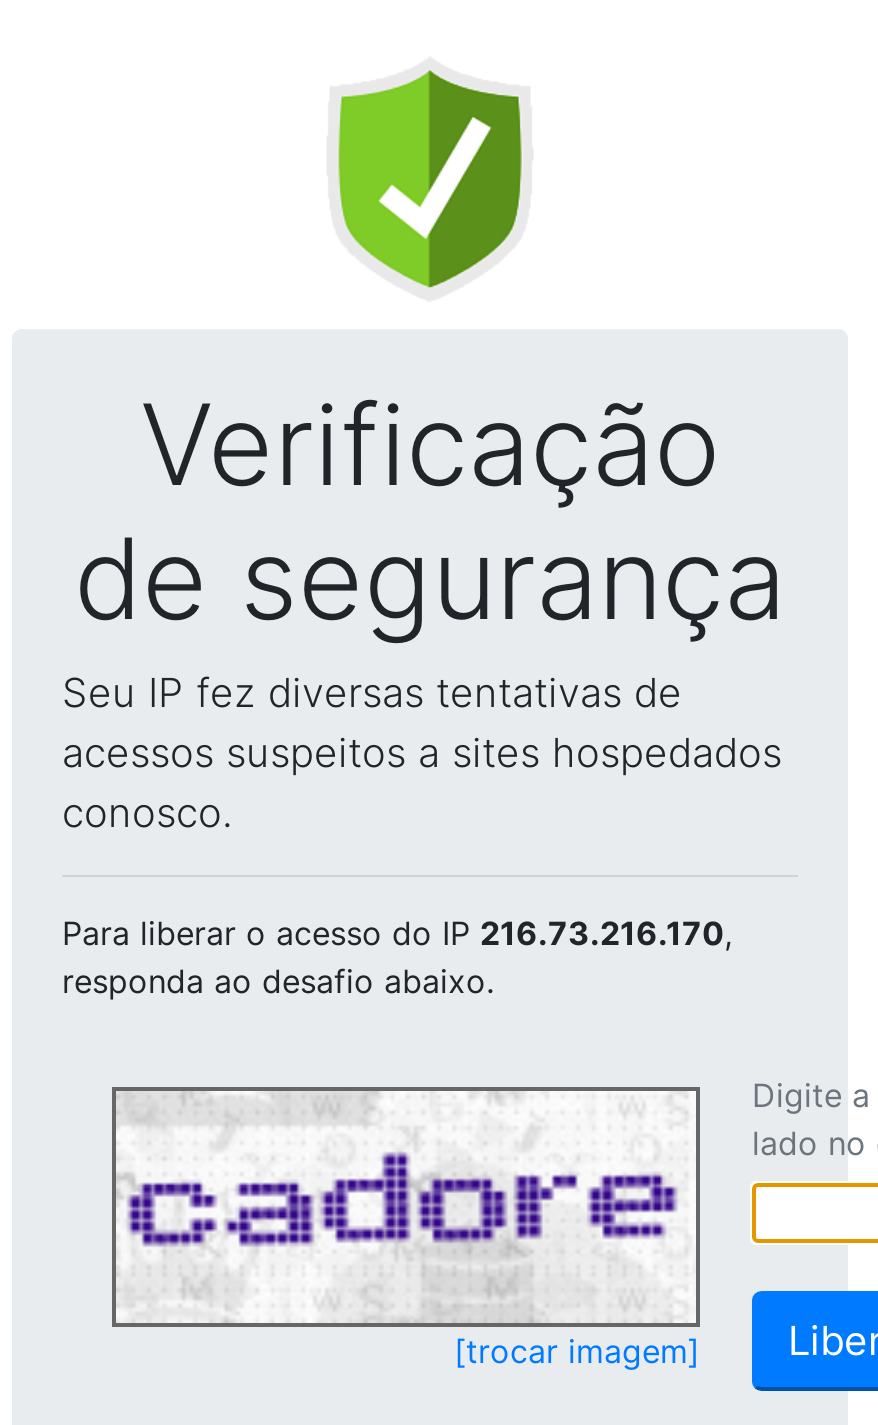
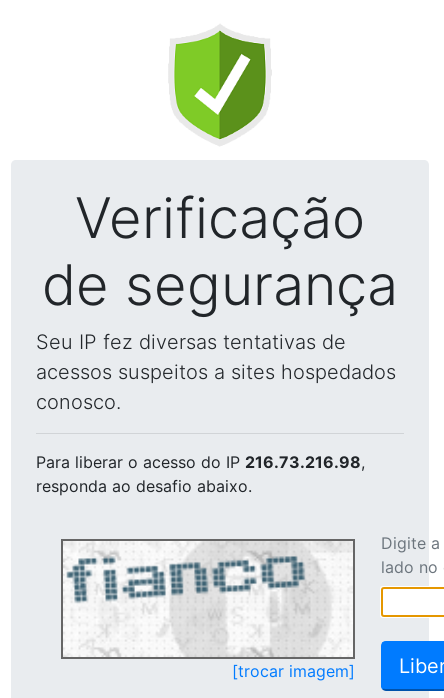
- Para liberar o acesso do IP 216.73.216.170,
+ Para liberar o acesso do IP 216.73.216.98,

- [image]
+ [image]
